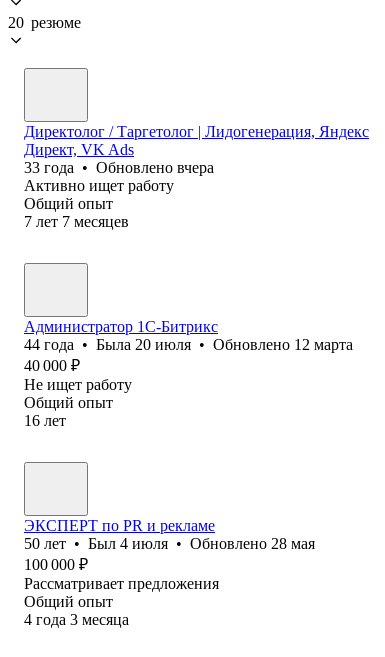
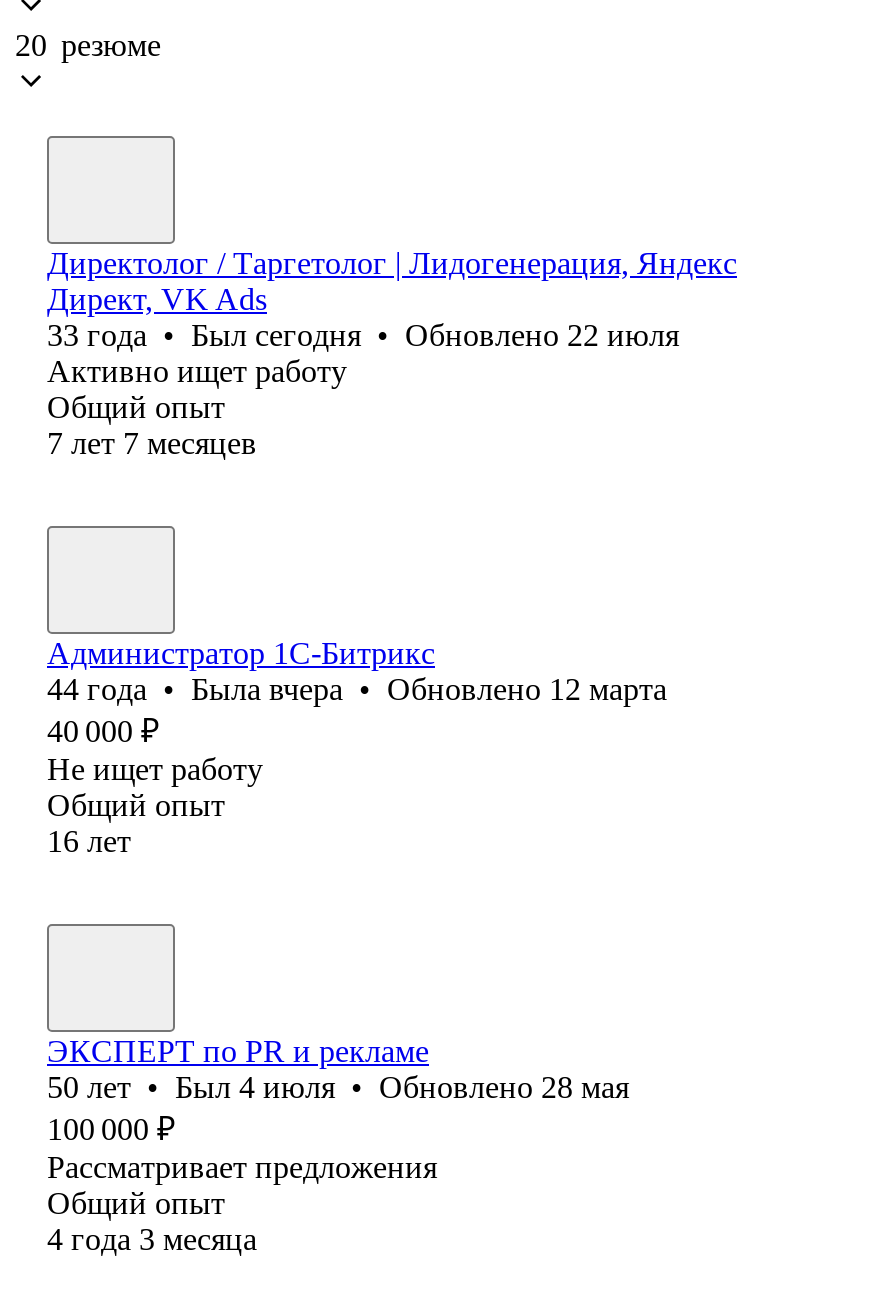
- 33 года • Обновлено вчера
+ 33 года • Был сегодня • Обновлено 22 июля

- 44 года • Была 20 июля • Обновлено 12 марта
+ 44 года • Была вчера • Обновлено 12 марта
